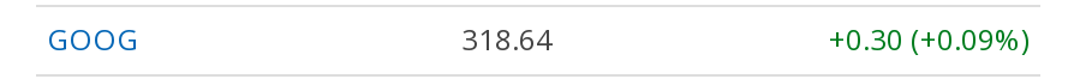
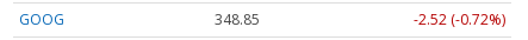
- 318.64
+ 348.85

- +0.30 (+0.09%)
+ -2.52 (-0.72%)
